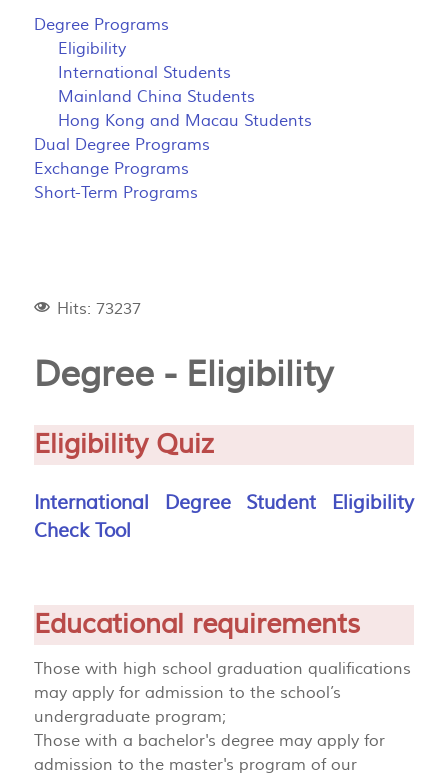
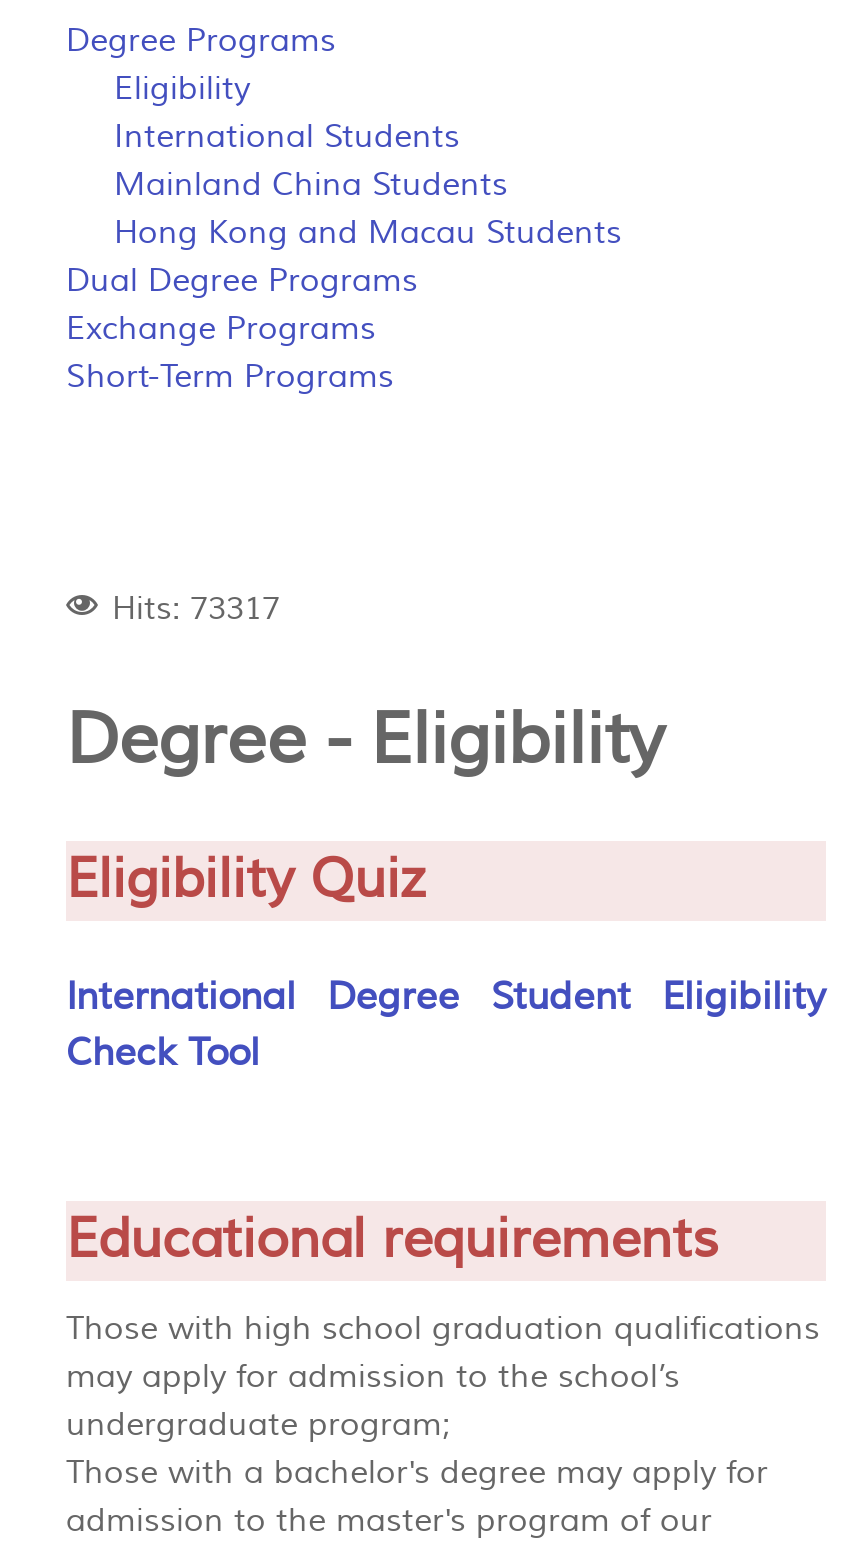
- Hits: 73237
+ Hits: 73317
